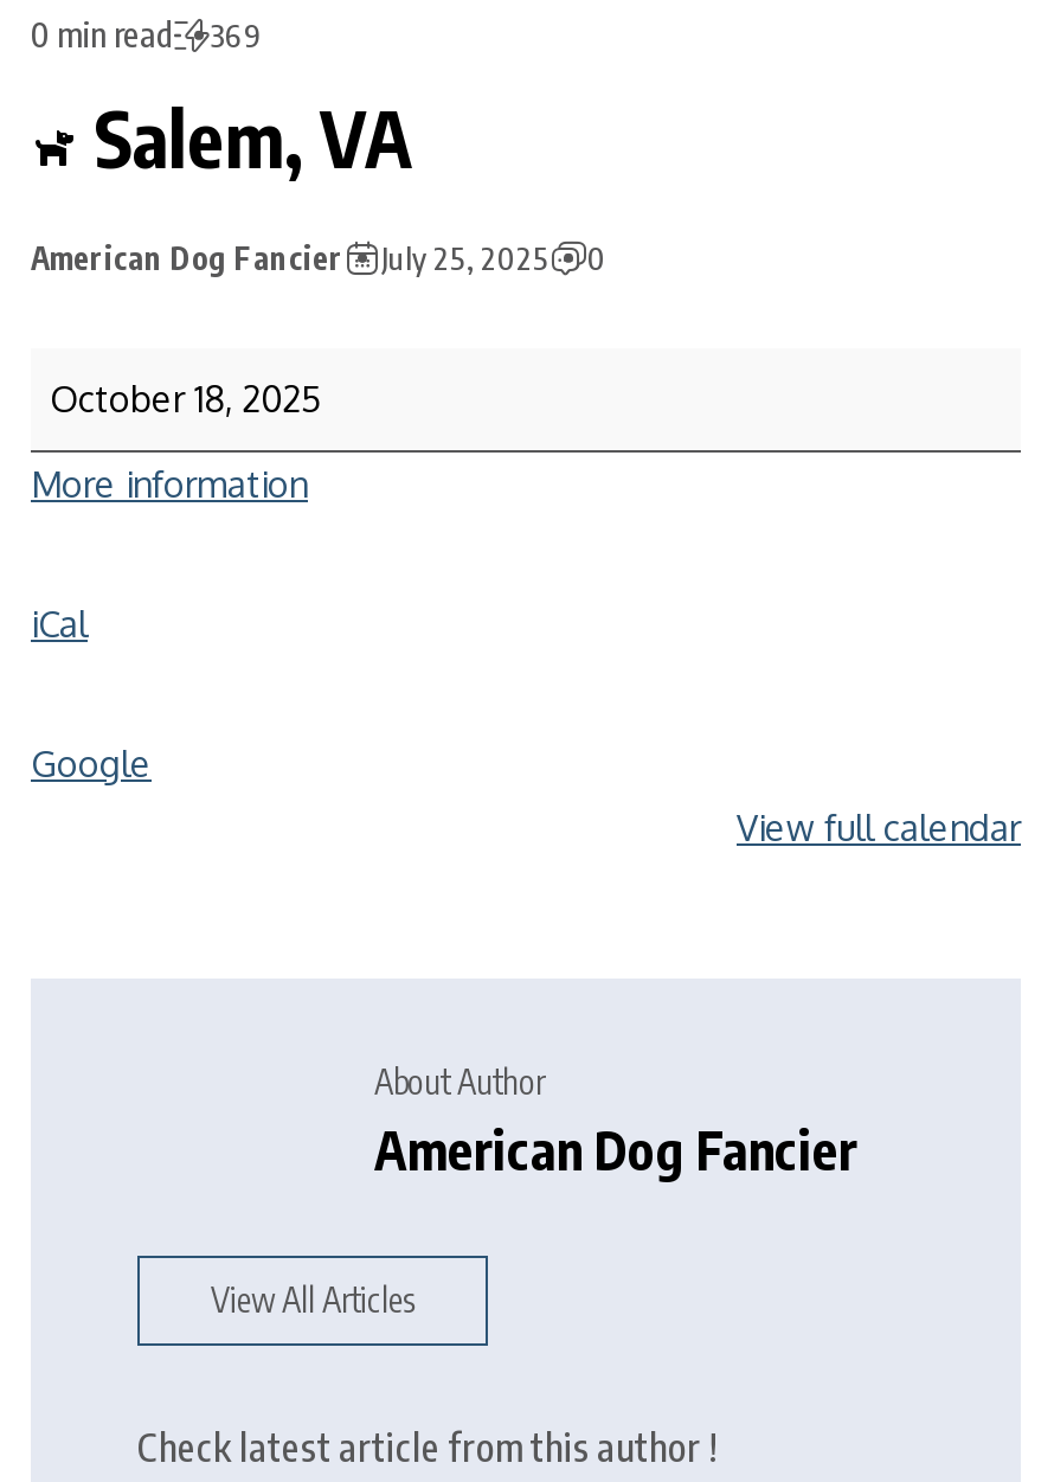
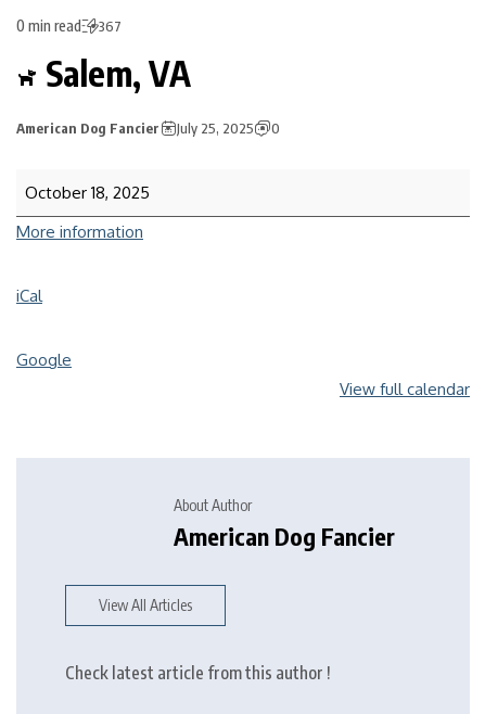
- 0 min read 369
+ 0 min read 367
